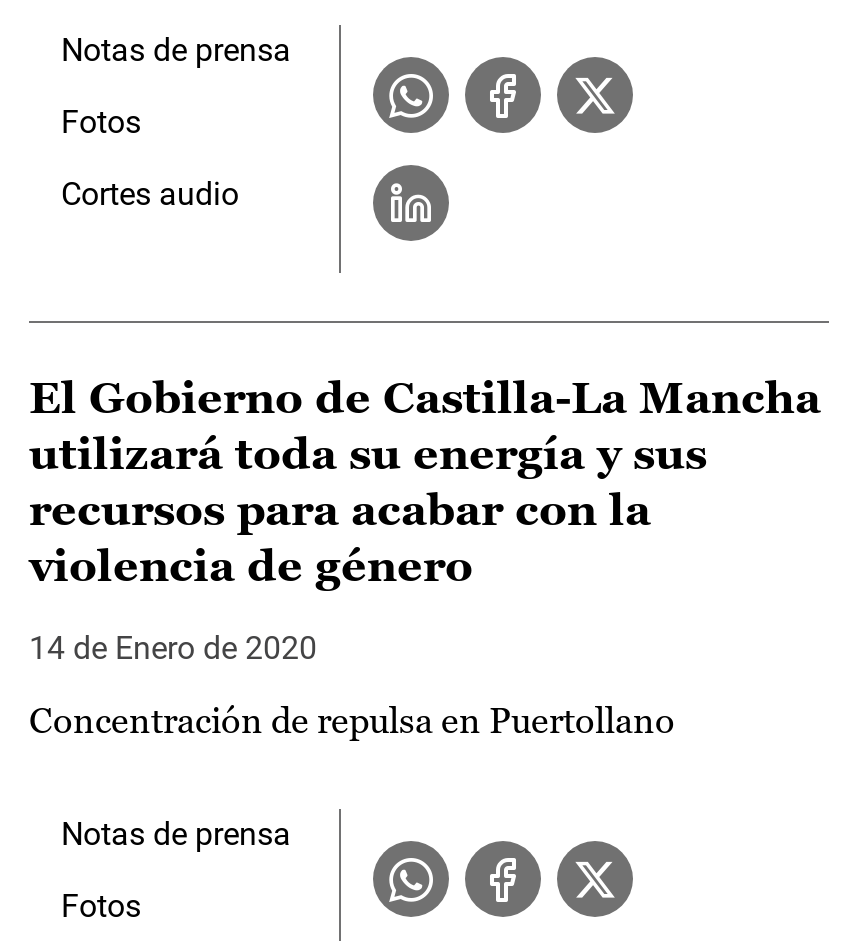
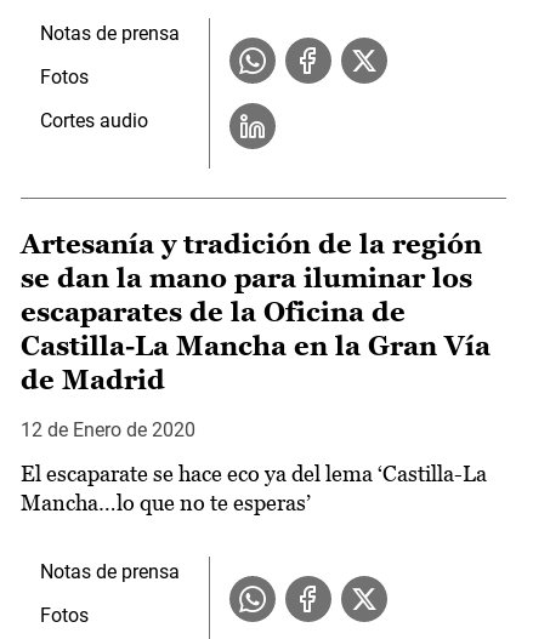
- El Gobierno de Castilla-La Mancha
- utilizará toda su energía y sus
- recursos para acabar con la
- violencia de género
+ Artesanía y tradición de la región
+ se dan la mano para iluminar los
+ escaparates de la Oficina de
+ Castilla-La Mancha en la Gran Vía
+ de Madrid

- 14 de Enero de 2020
+ 12 de Enero de 2020

- Concentración de repulsa en Puertollano
+ El escaparate se hace eco ya del lema ‘Castilla-La
+ Mancha…lo que no te esperas’
